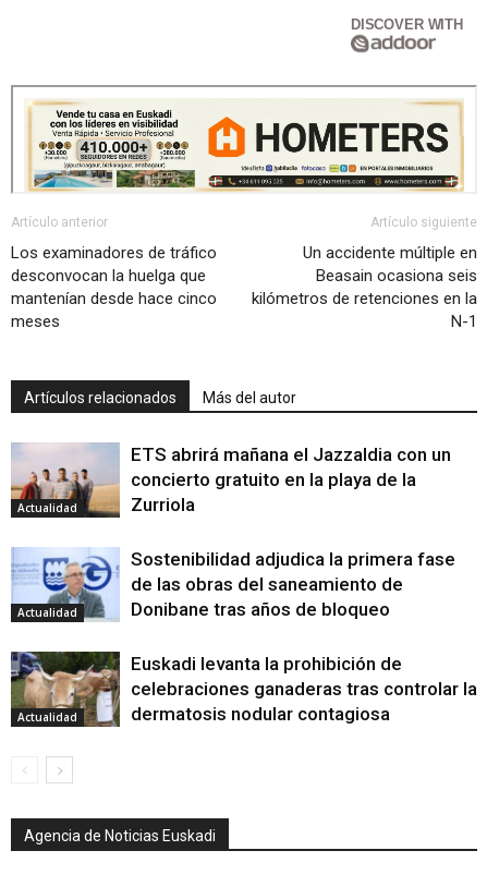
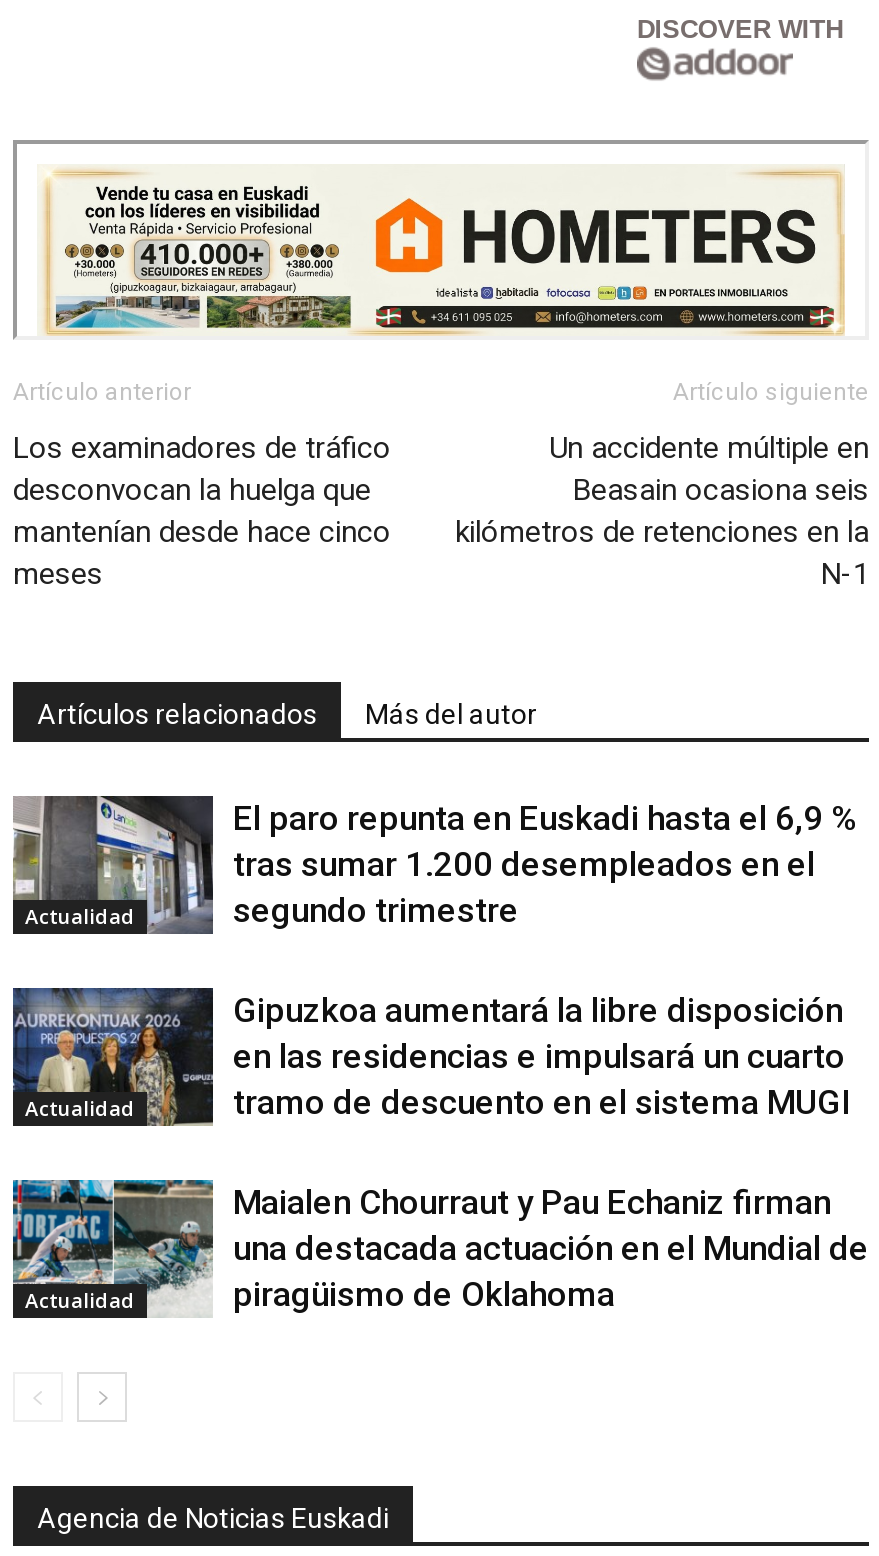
- [image]
- ETS abrirá mañana el Jazzaldia con un
- concierto gratuito en la playa de la
- Zurriola
+ [image]
+ El paro repunta en Euskadi hasta el 6,9 %
+ tras sumar 1.200 desempleados en el
+ segundo trimestre

- [image]
- Sostenibilidad adjudica la primera fase
- de las obras del saneamiento de
- Donibane tras años de bloqueo
+ [image]
+ Gipuzkoa aumentará la libre disposición
+ en las residencias e impulsará un cuarto
+ tramo de descuento en el sistema MUGI

- [image]
- Euskadi levanta la prohibición de
- celebraciones ganaderas tras controlar la
- dermatosis nodular contagiosa
+ [image]
+ Maialen Chourraut y Pau Echaniz firman
+ una destacada actuación en el Mundial de
+ piragüismo de Oklahoma
